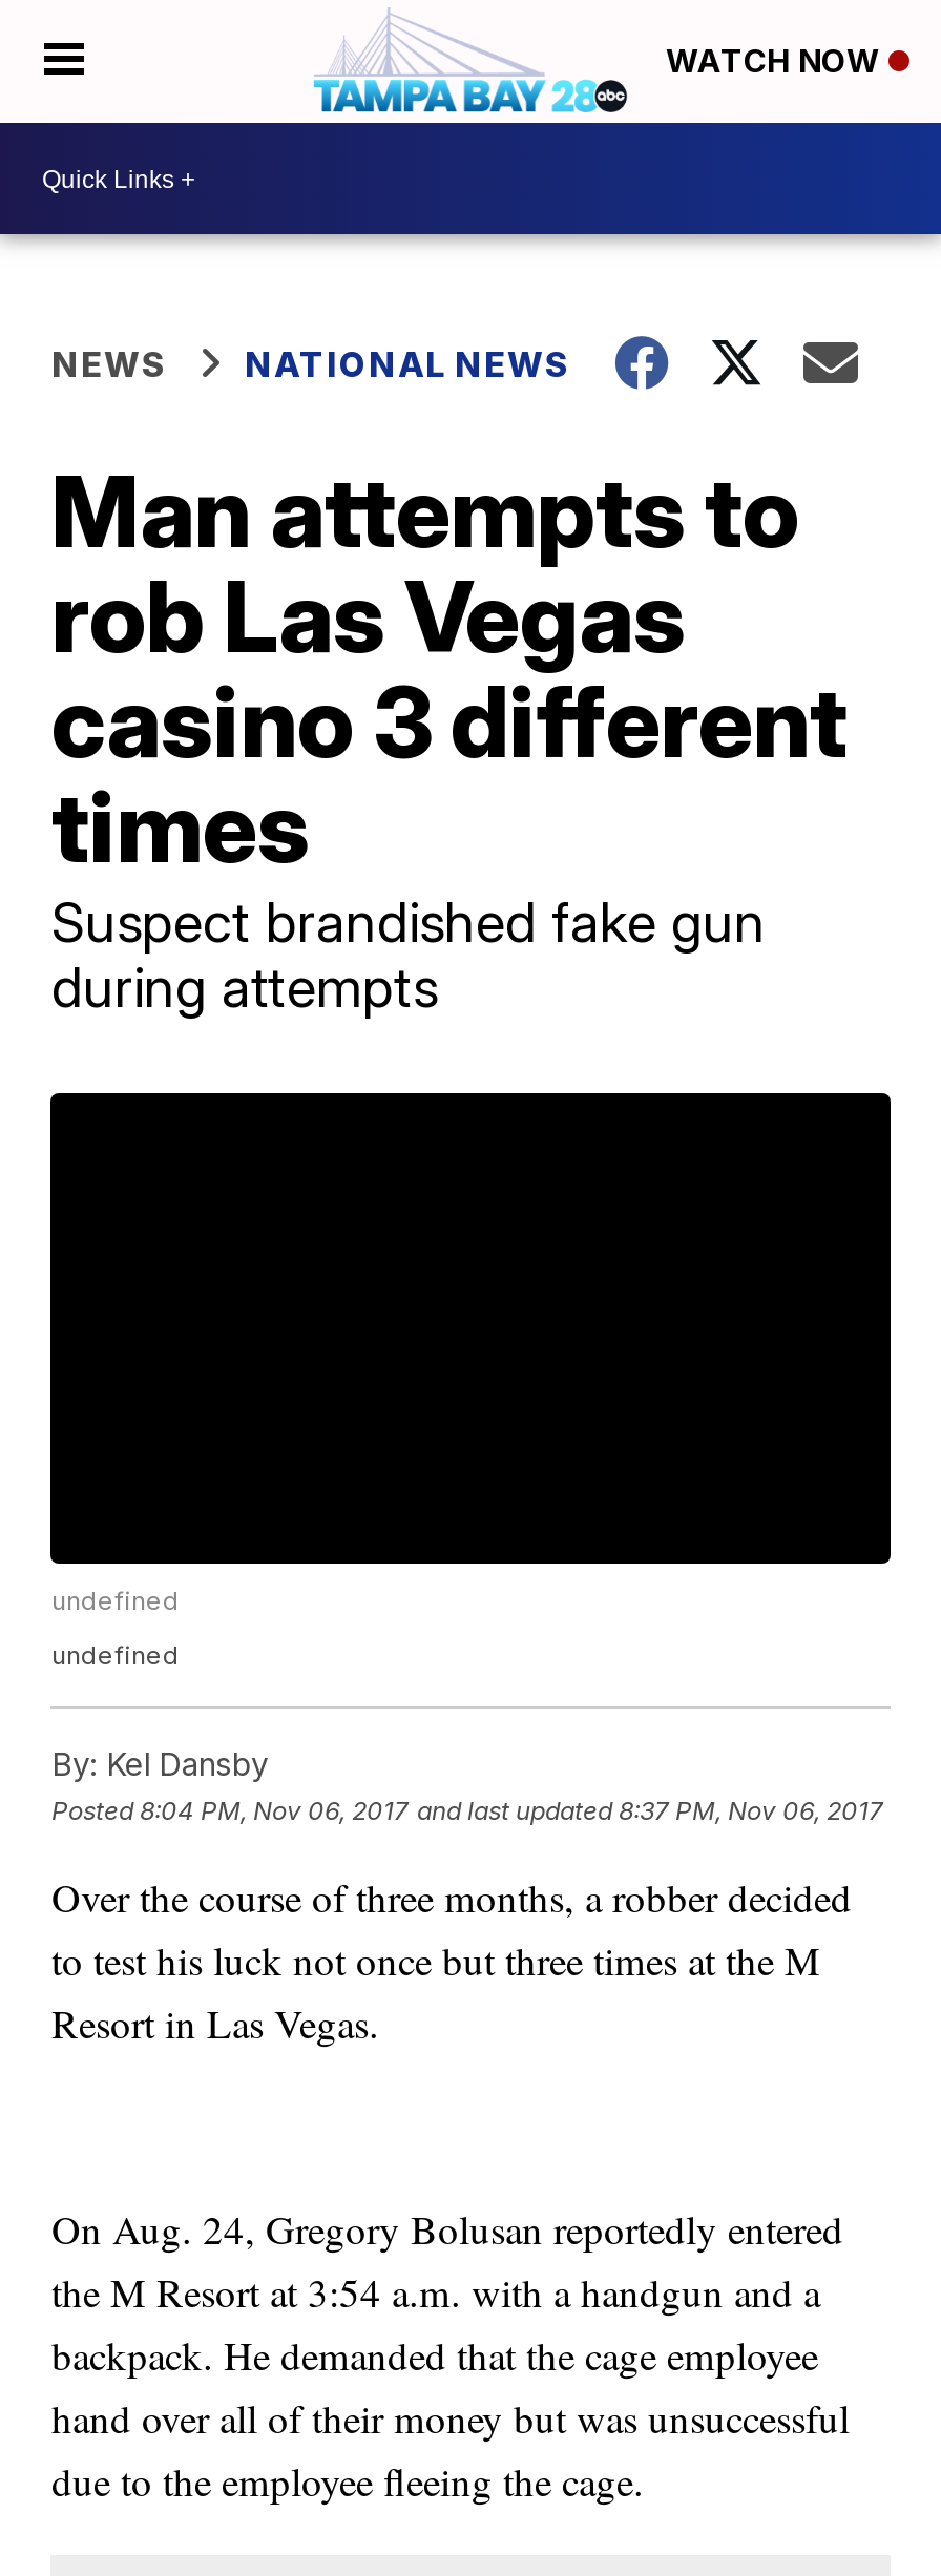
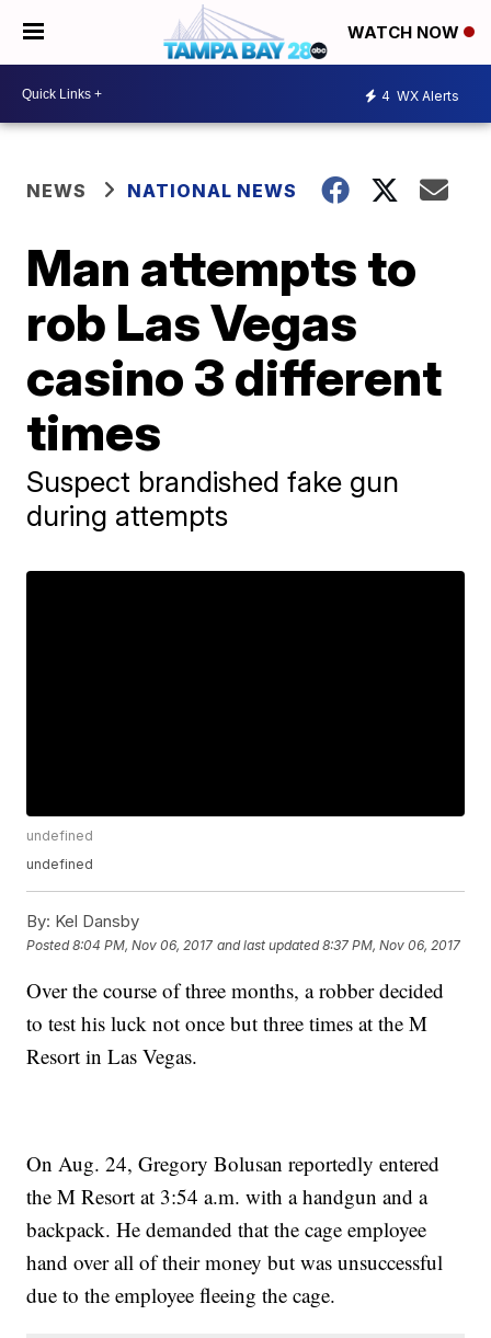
+ 4 WX Alerts
